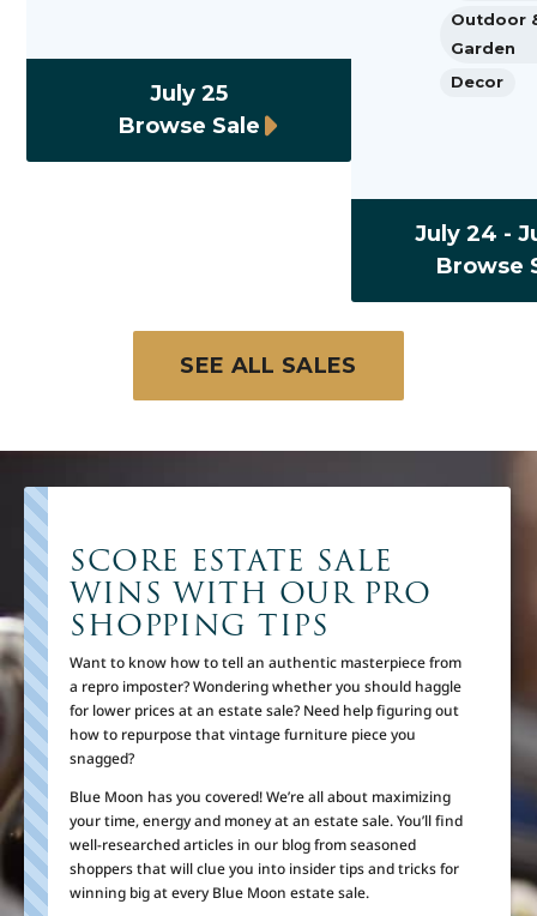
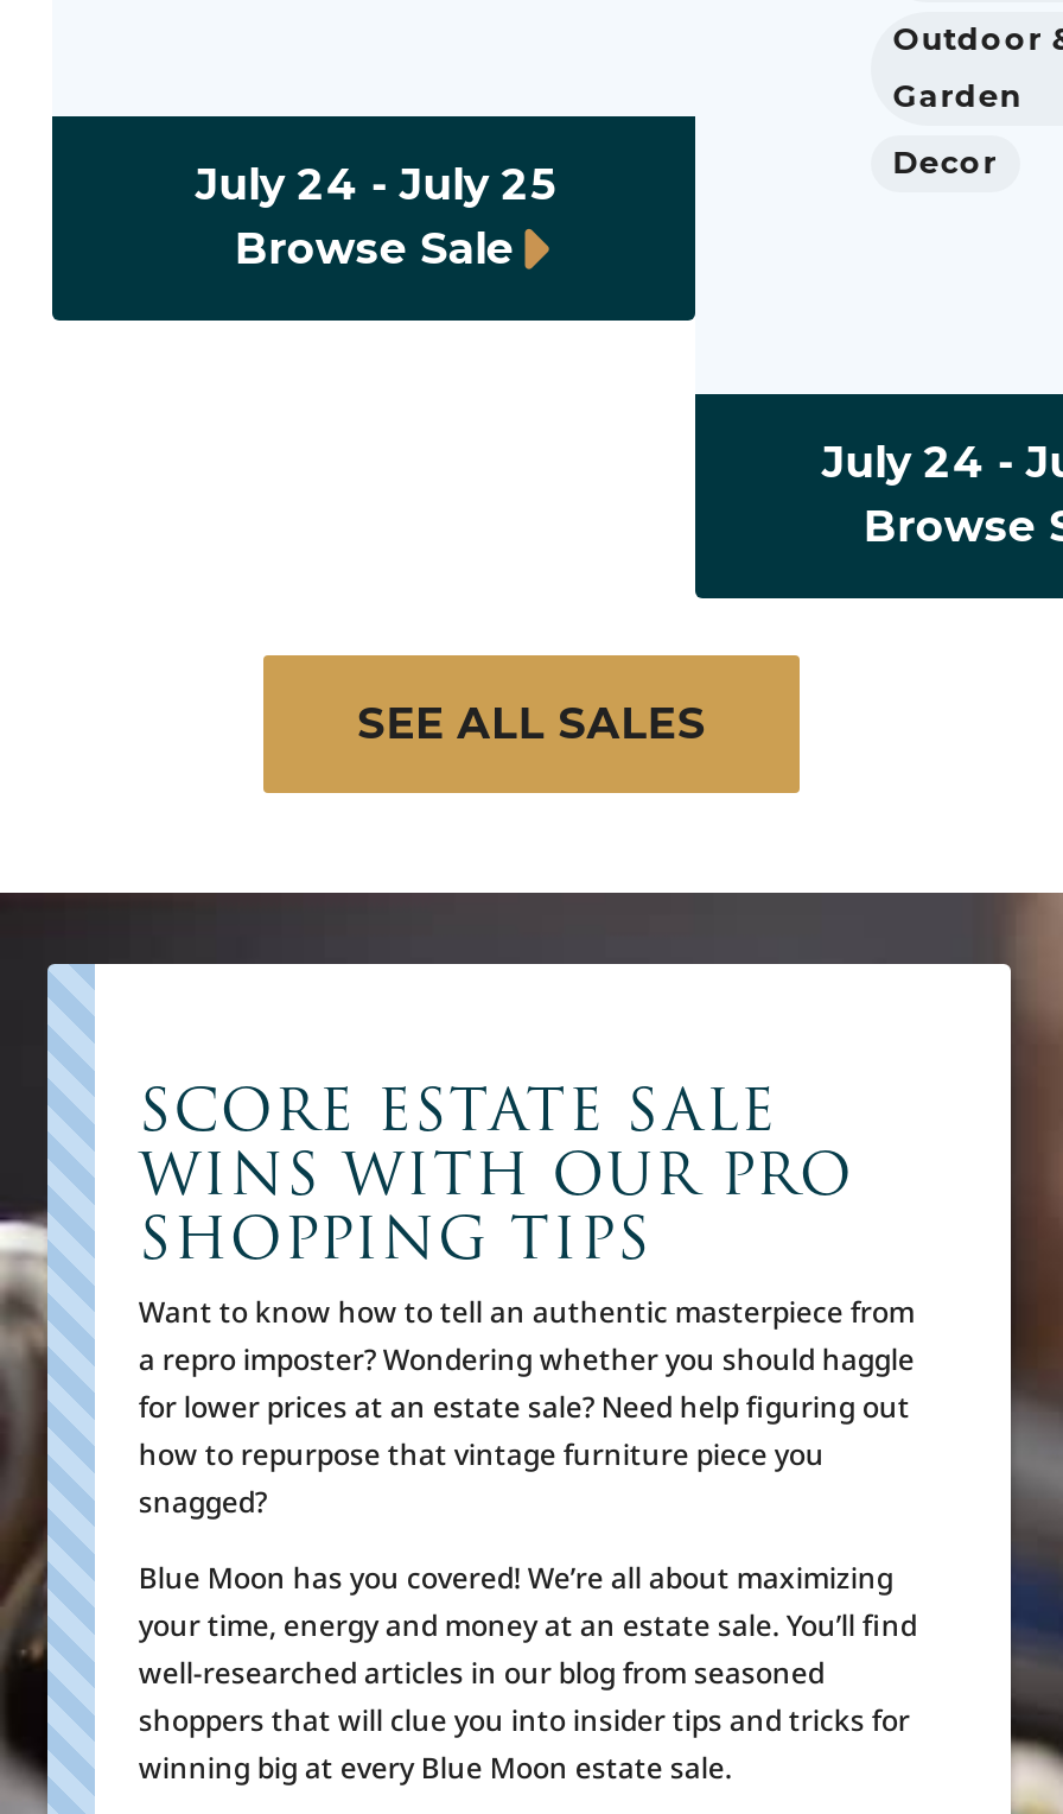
- July 25
+ July 24 - July 25
